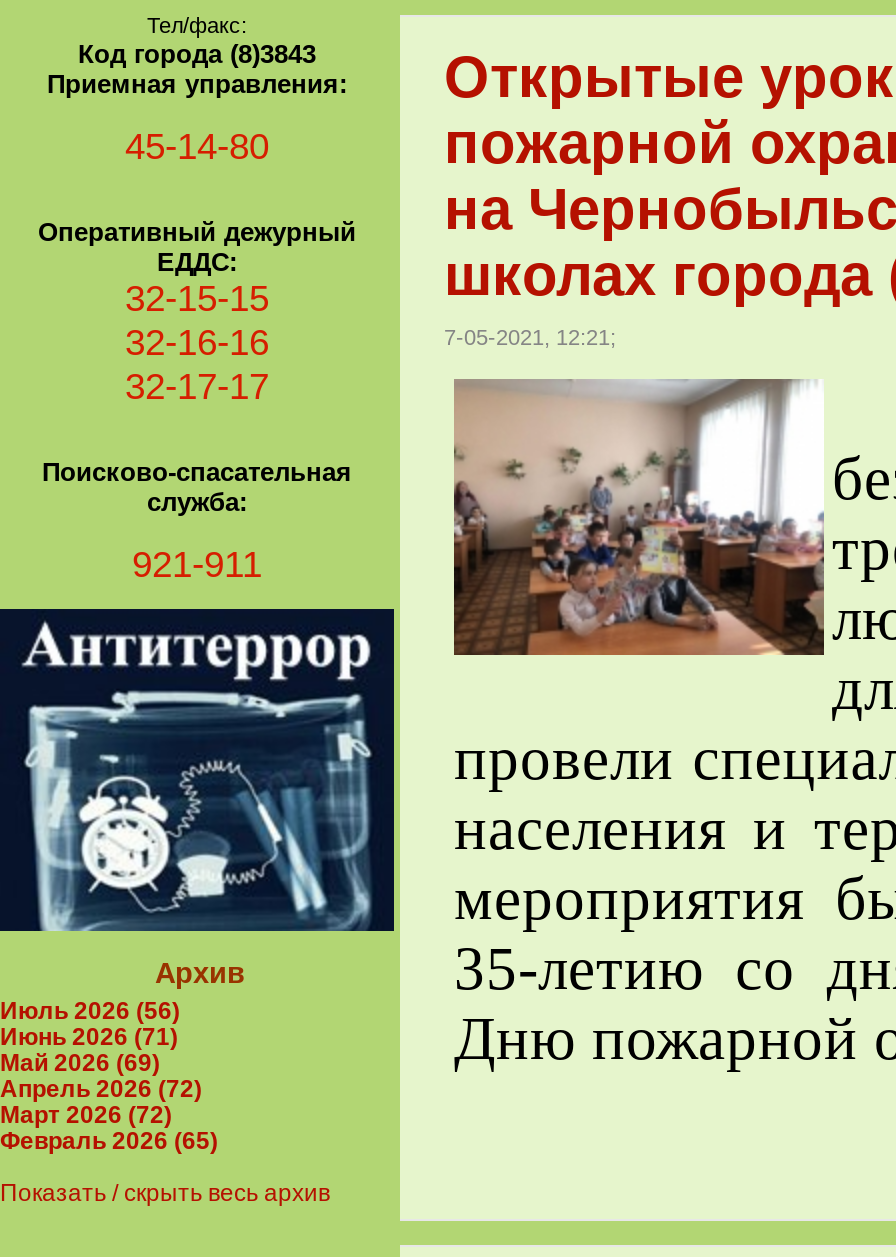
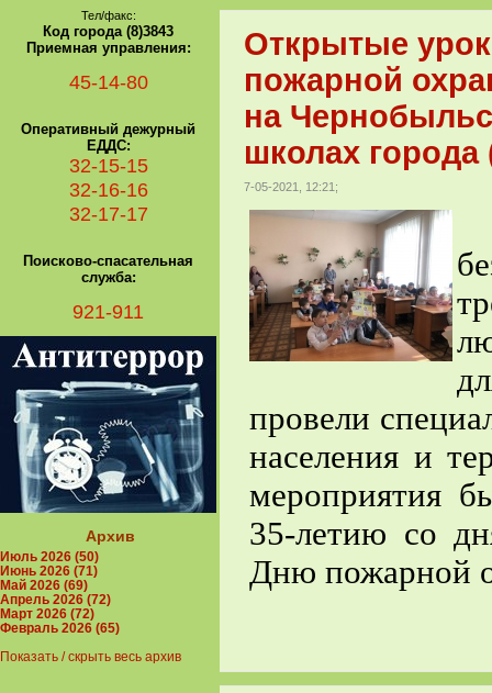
- Июль 2026 (56)
+ Июль 2026 (50)
